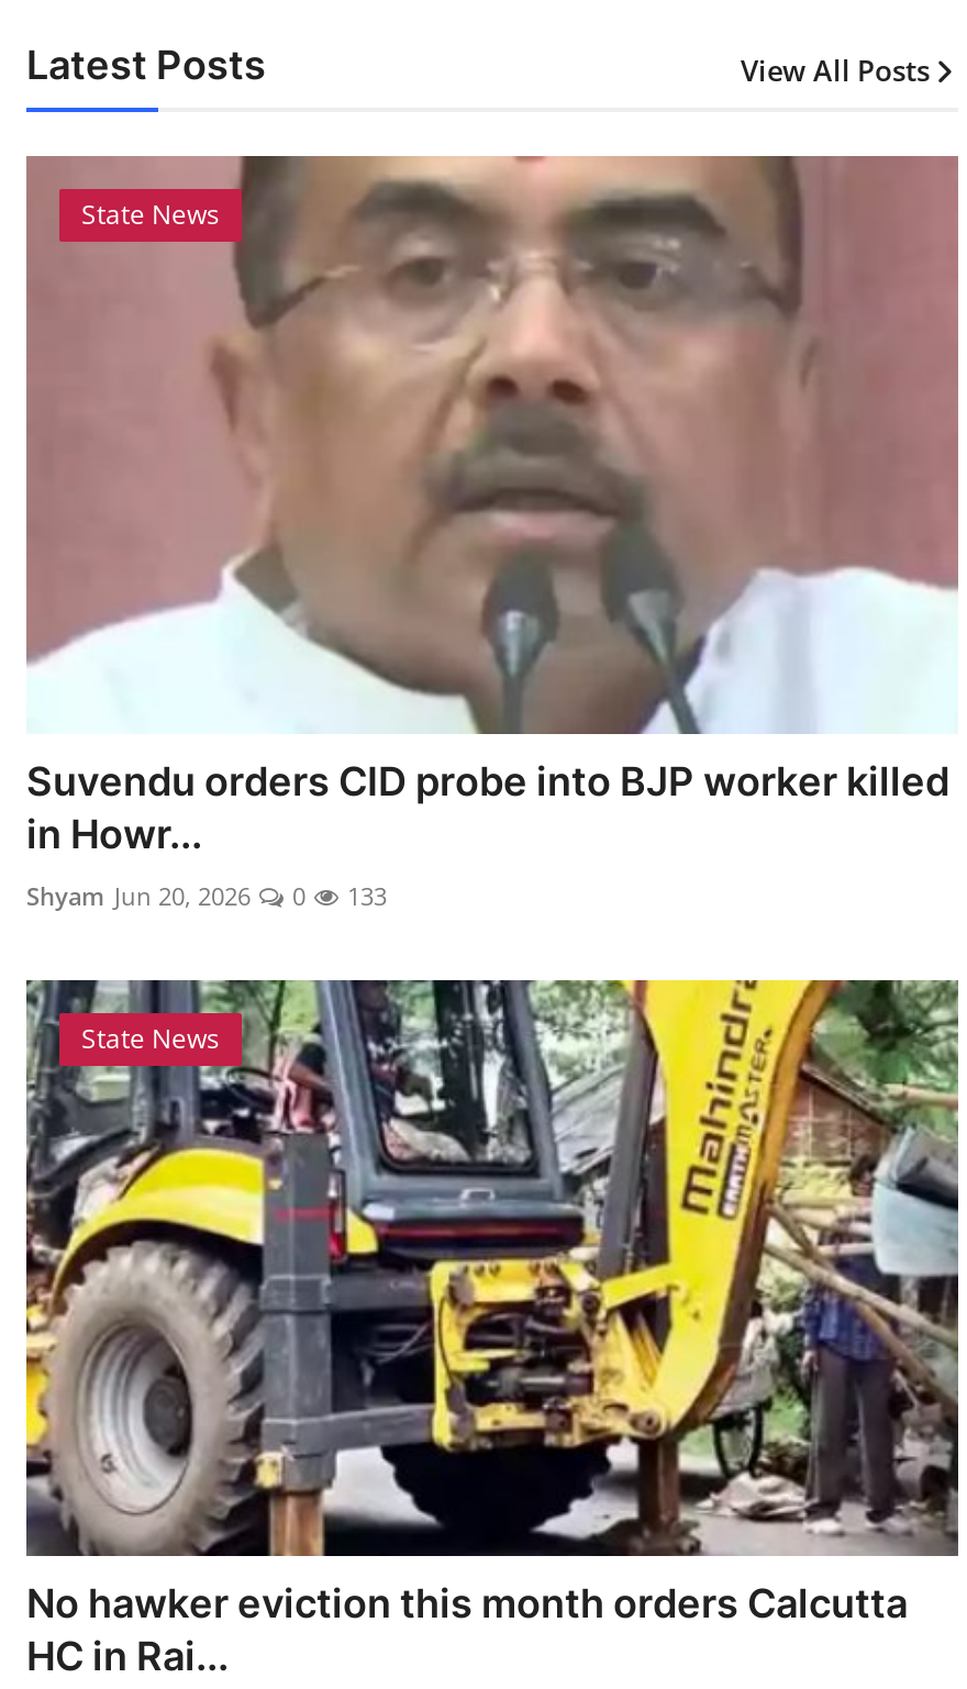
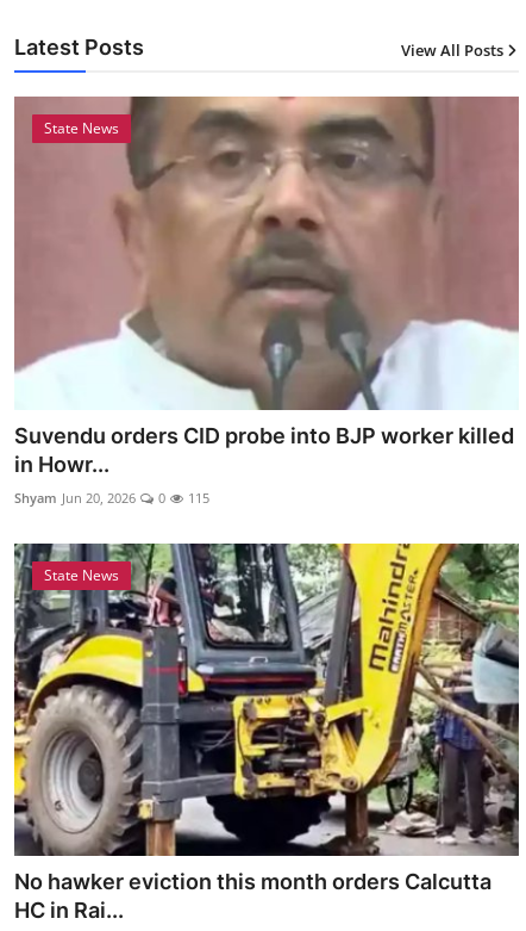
- Shyam Jun 20, 2026 0 133
+ Shyam Jun 20, 2026 0 115
